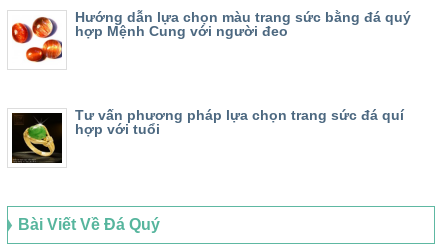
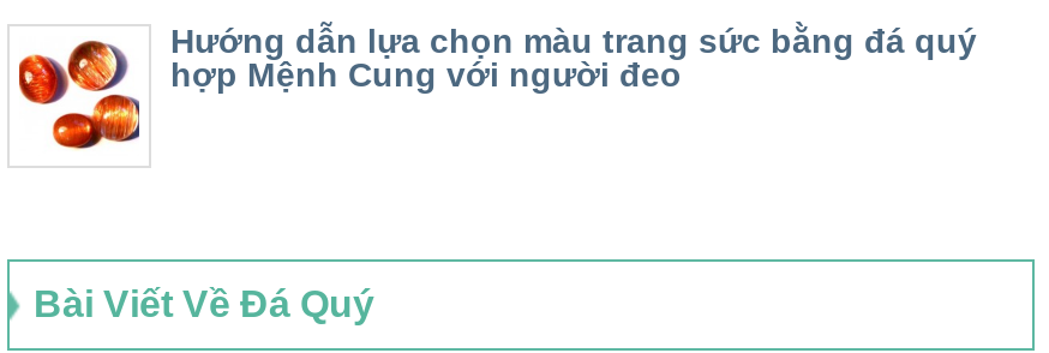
- [image]
- Tư vấn phương pháp lựa chọn trang sức đá quí
- hợp với tuổi
